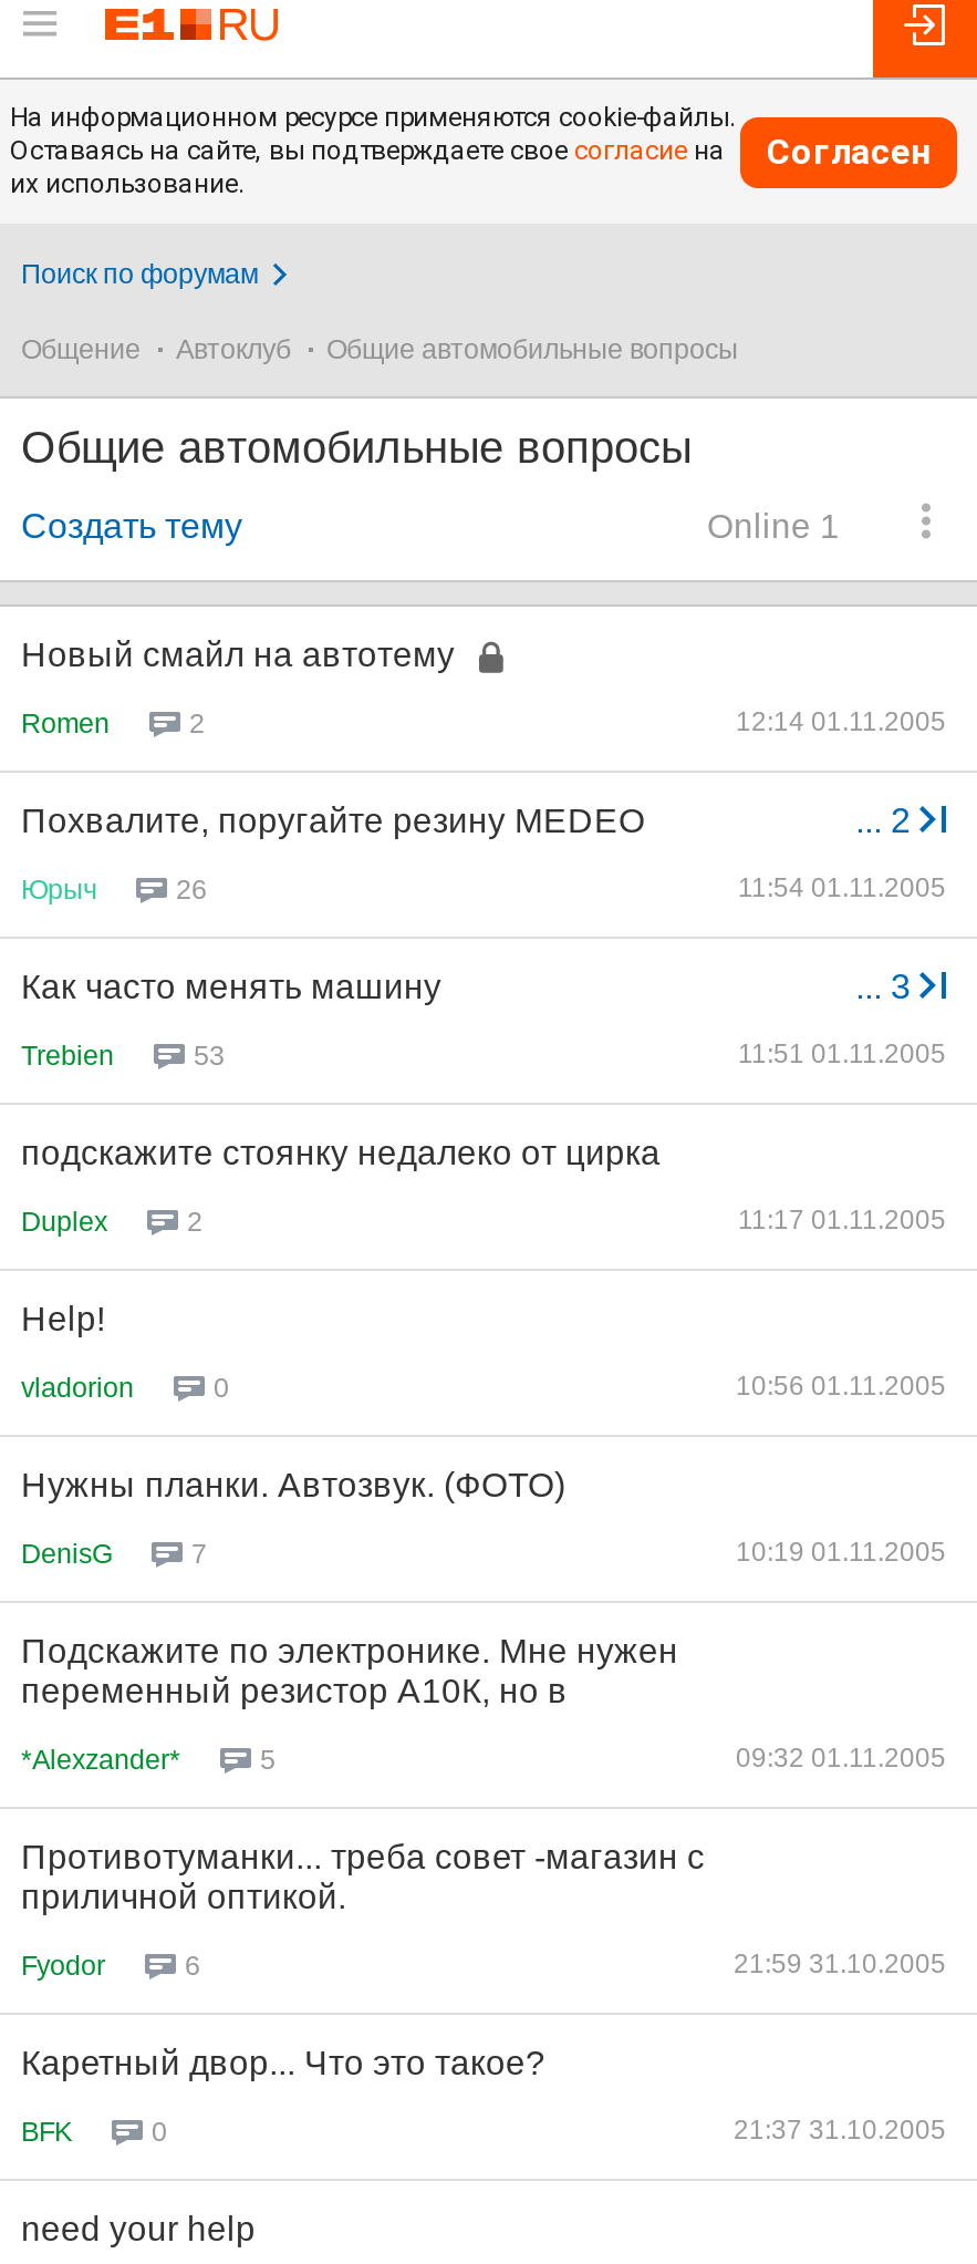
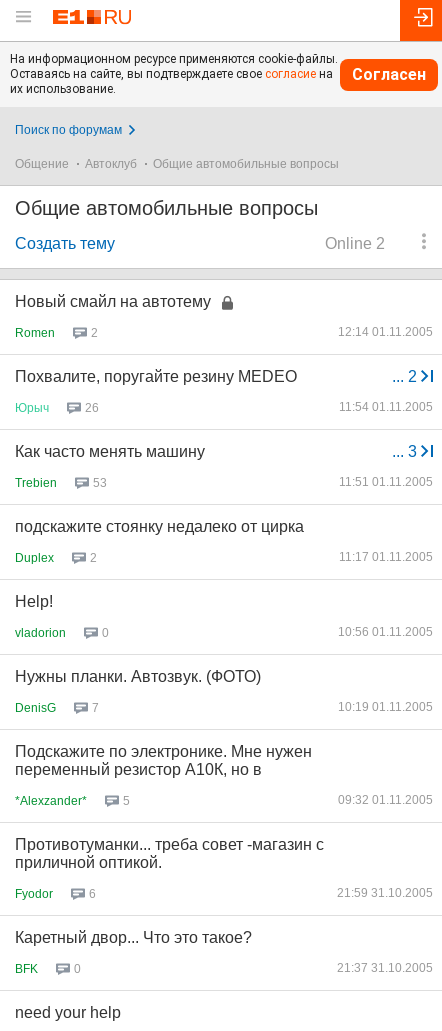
- Online 1
+ Online 2
